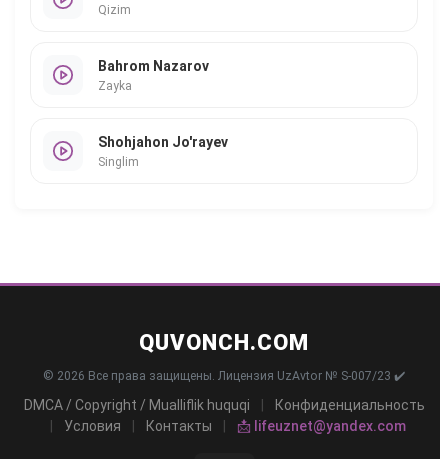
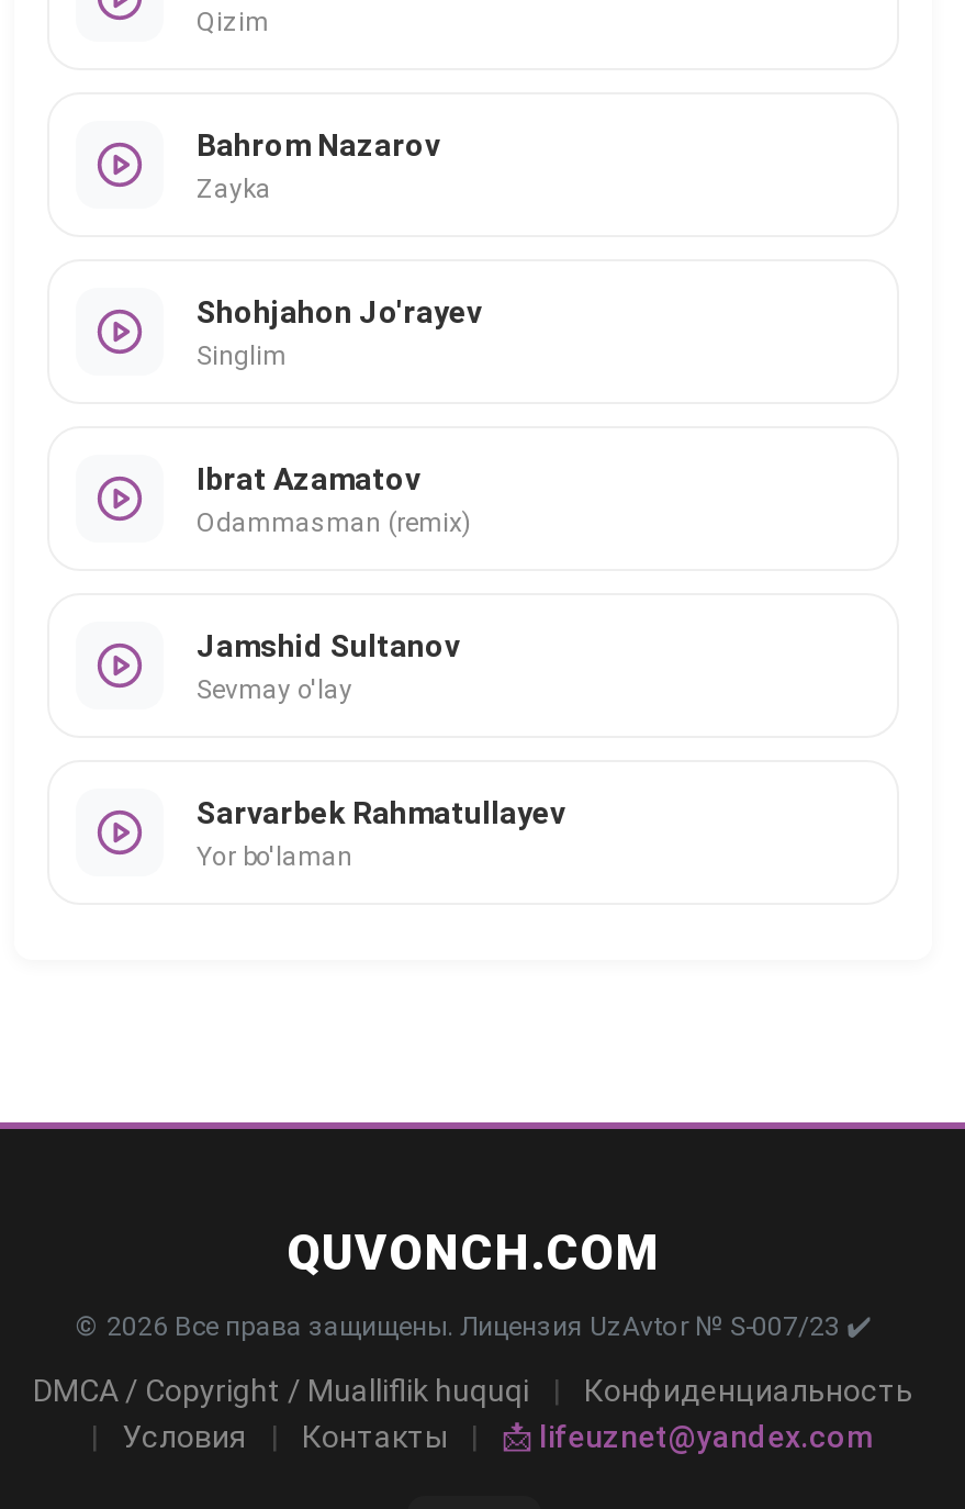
+ Ibrat Azamatov
+ Odammasman (remix)

+ Jamshid Sultanov
+ Sevmay o'lay

+ Sarvarbek Rahmatullayev
+ Yor bo'laman
